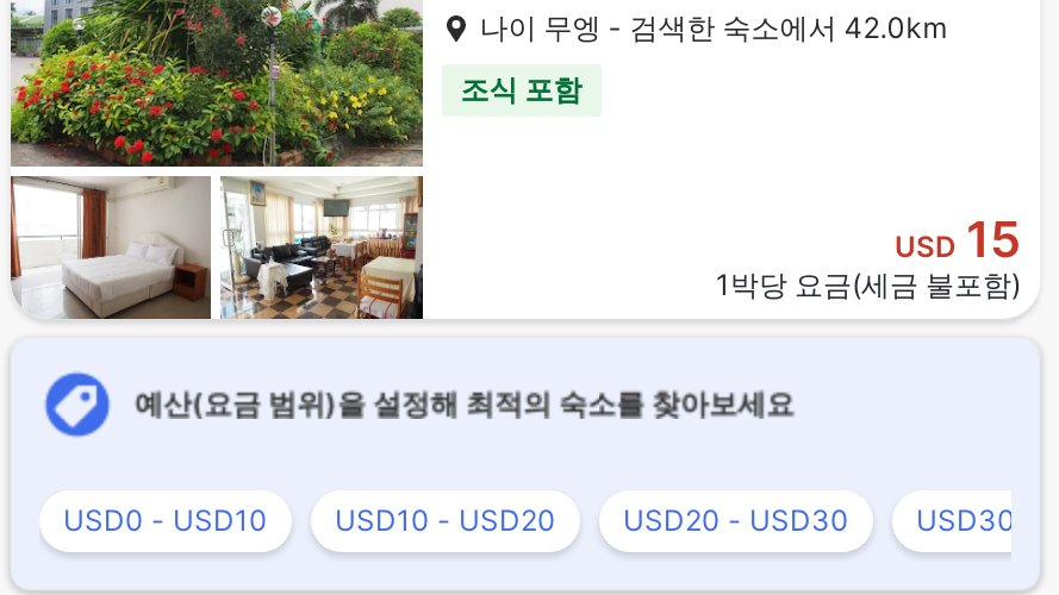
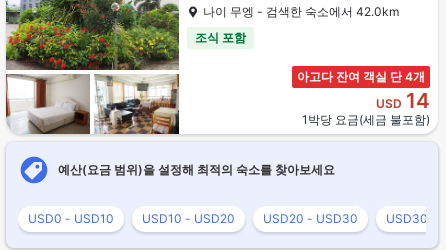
- USD 15
+ 아고다 잔여 객실 단 4개
+ USD 14
